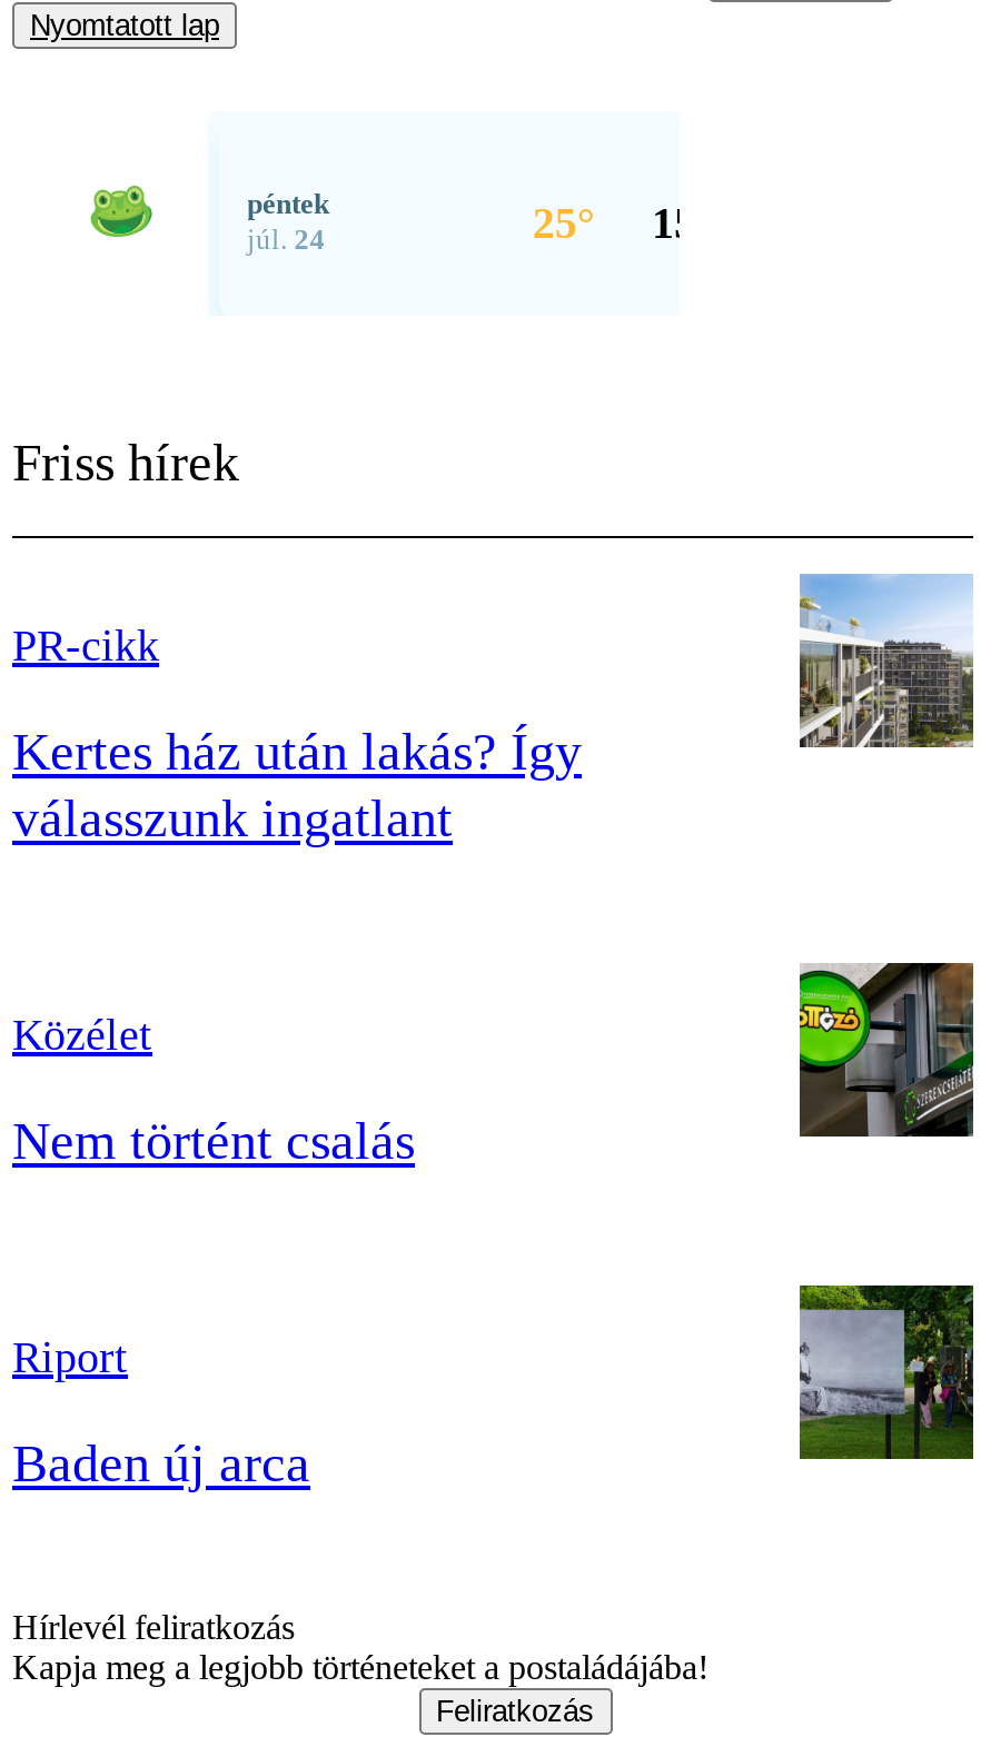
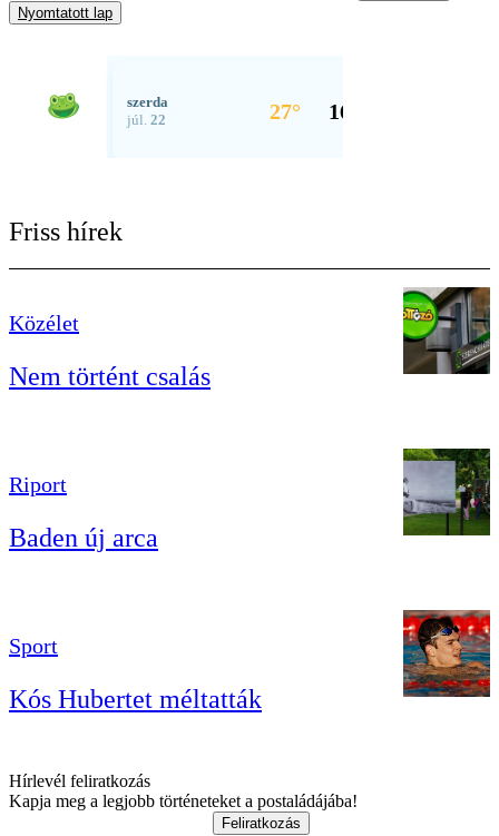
- [image]

- PR-cikk
- Kertes ház után lakás? Így
- válasszunk ingatlant

moved up: Közélet | Nem történt csalás | Riport | Baden új arca

+ Sport
+ Kós Hubertet méltatták

+ [image]
